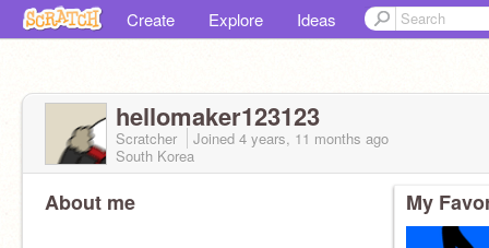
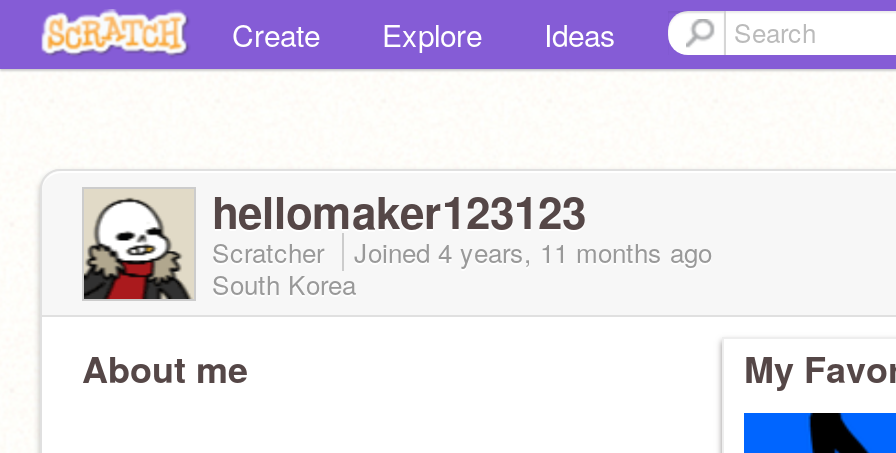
- [image]
+ [image]
